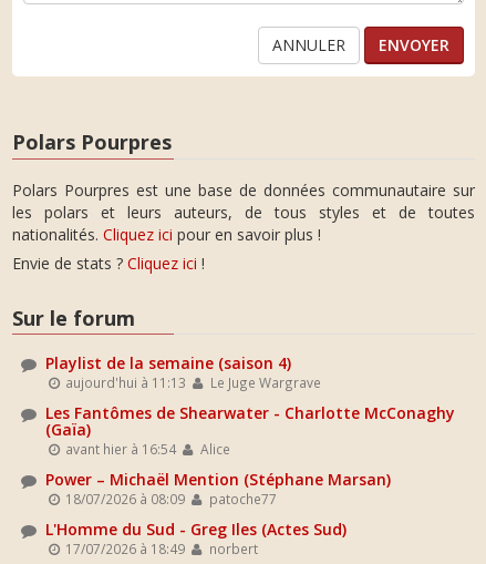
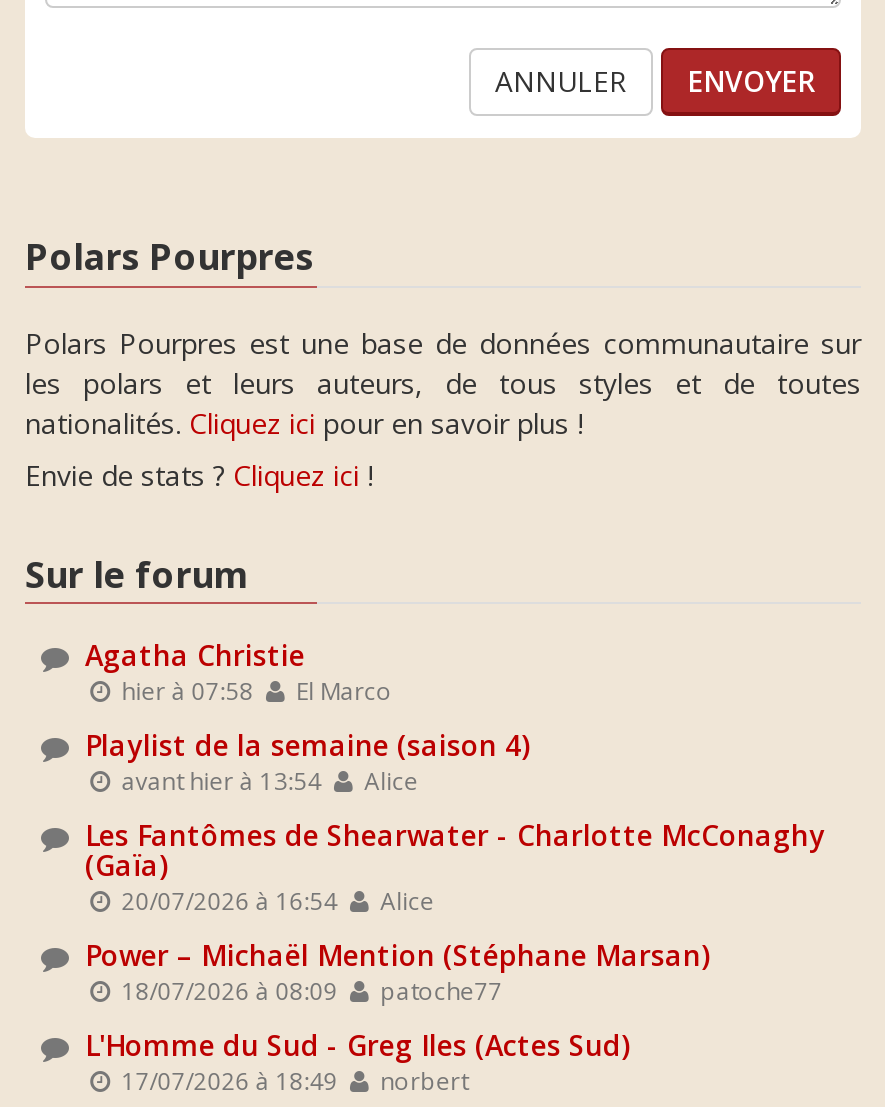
+ Agatha Christie
+ hier à 07:58
+ El Marco

- aujourd'hui à 11:13
- Le Juge Wargrave
+ avant hier à 13:54
+ Alice

- avant hier à 16:54 Alice
+ 20/07/2026 à 16:54 Alice
